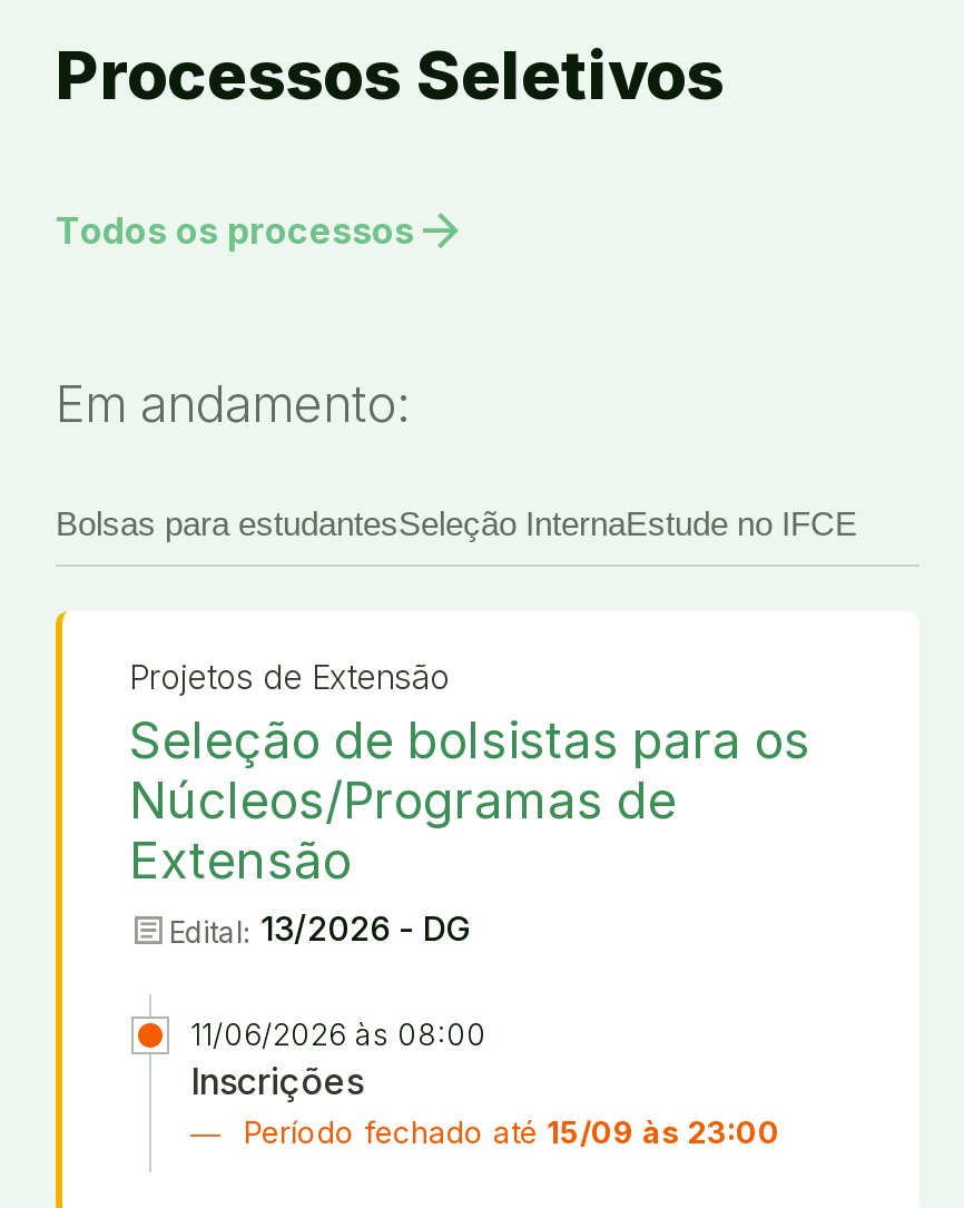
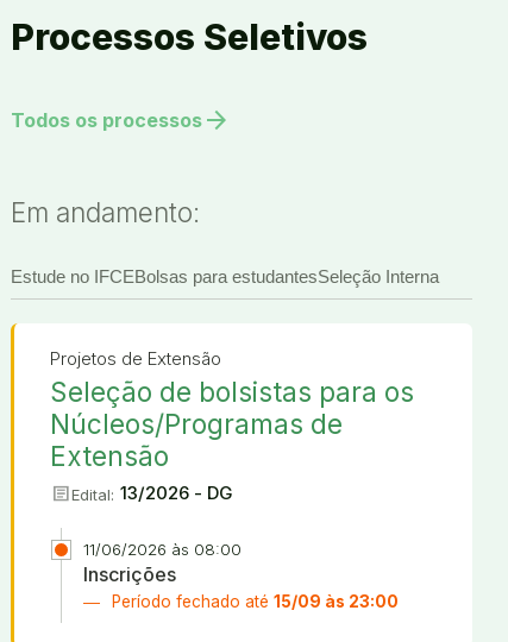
- Bolsas para estudantesSeleção InternaEstude no IFCE
+ Estude no IFCEBolsas para estudantesSeleção Interna
